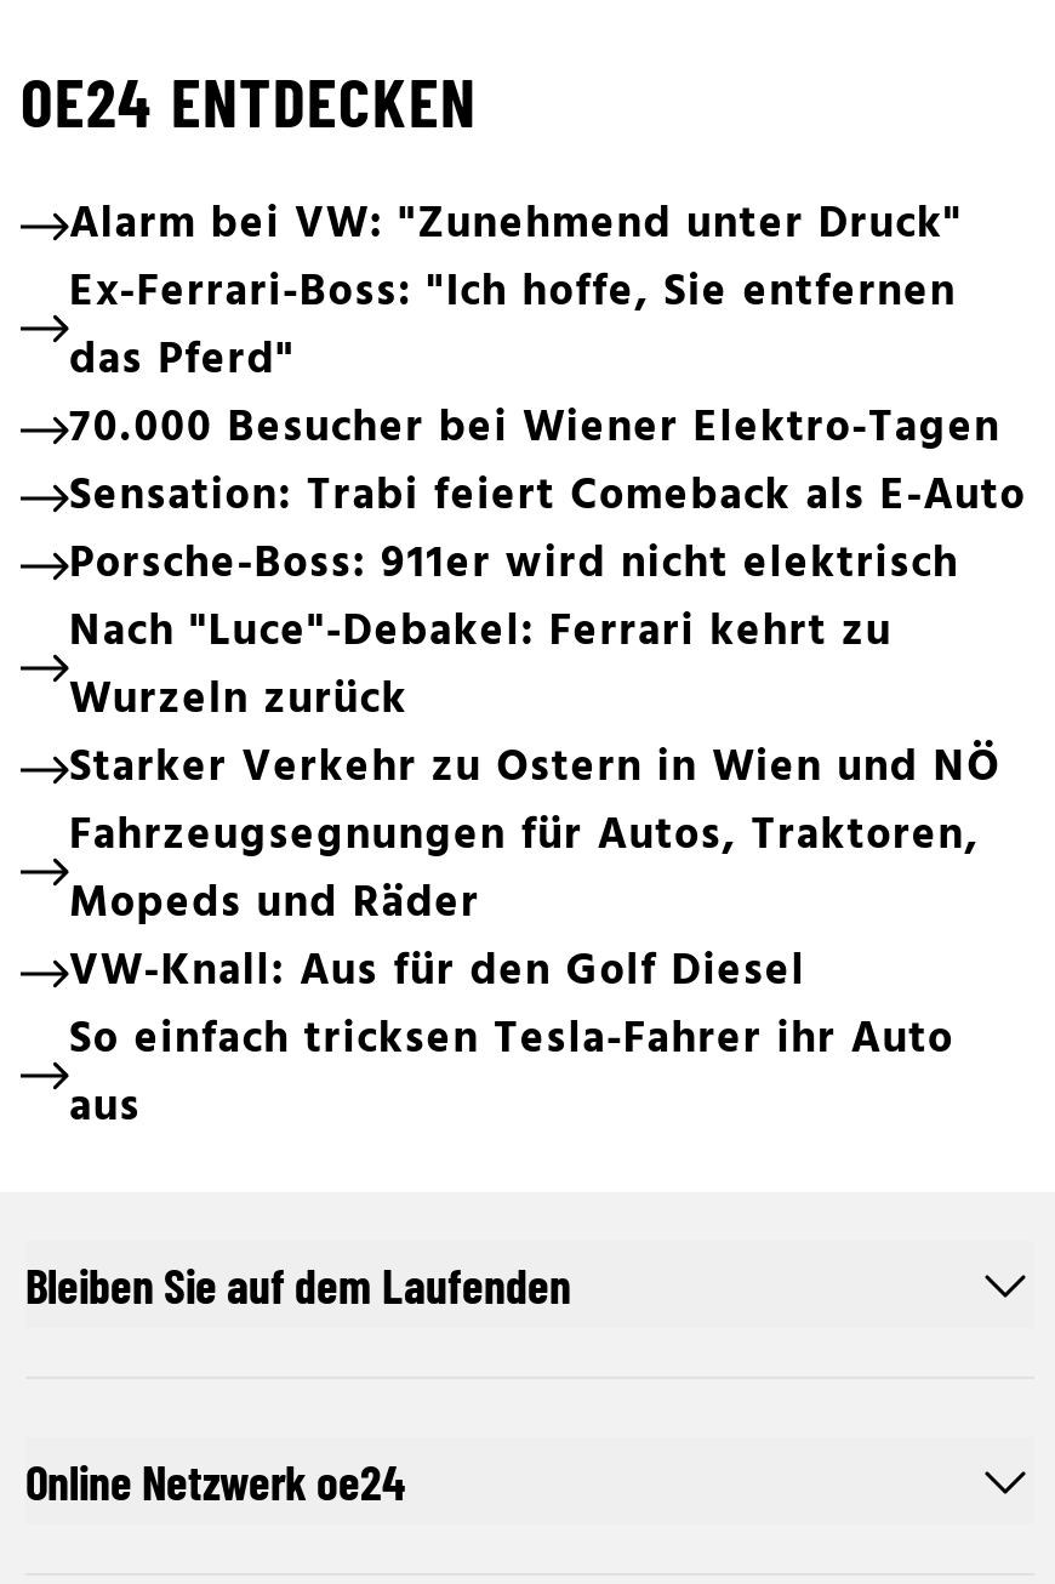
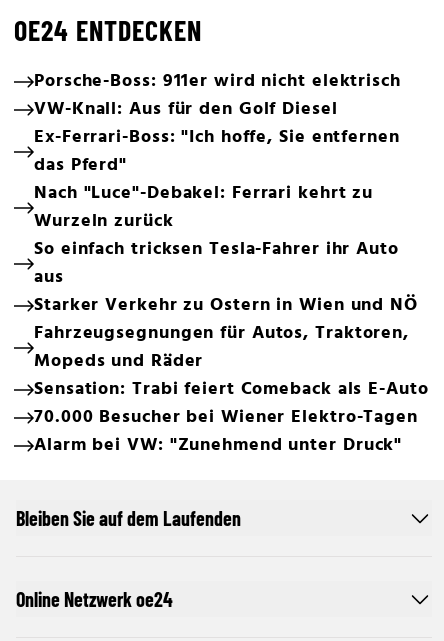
moved down: Alarm bei VW: "Zunehmend unter Druck"

moved down: Ex-Ferrari-Boss: "Ich hoffe, Sie entfernen | das Pferd"

moved down: Sensation: Trabi feiert Comeback als E-Auto | 70.000 Besucher bei Wiener Elektro-Tagen

moved up: Porsche-Boss: 911er wird nicht elektrisch

moved up: Nach "Luce"-Debakel: Ferrari kehrt zu | Wurzeln zurück

moved up: VW-Knall: Aus für den Golf Diesel

moved up: So einfach tricksen Tesla-Fahrer ihr Auto | aus
